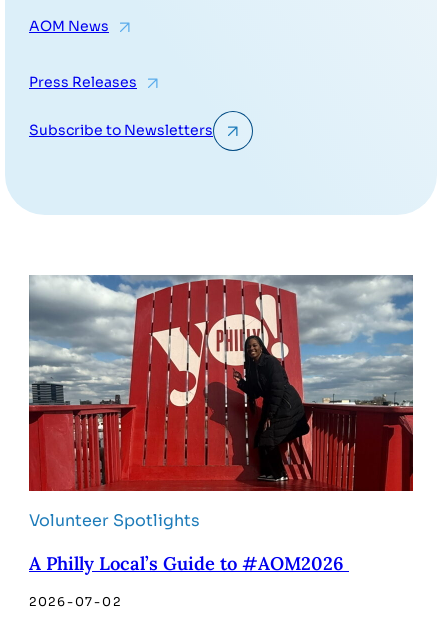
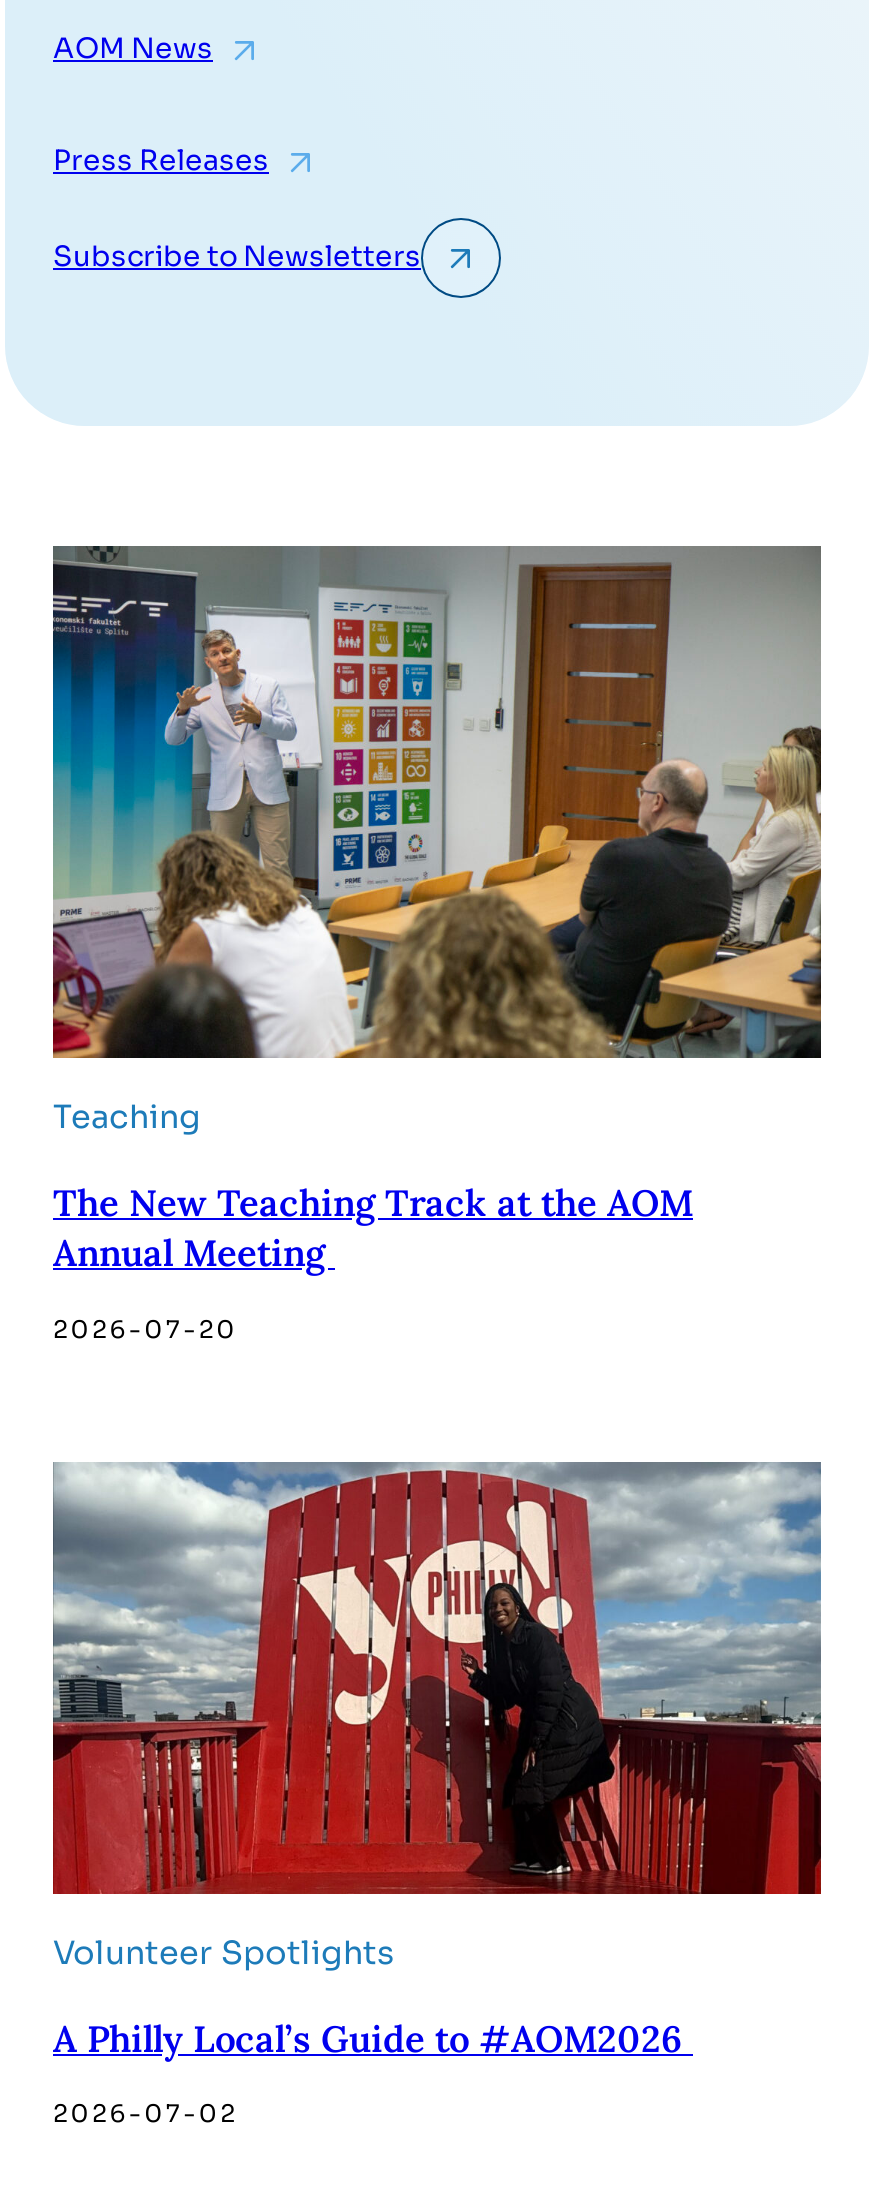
+ [image]
+ Teaching
+ The New Teaching Track at the AOM
+ Annual Meeting
+ 2026-07-20
